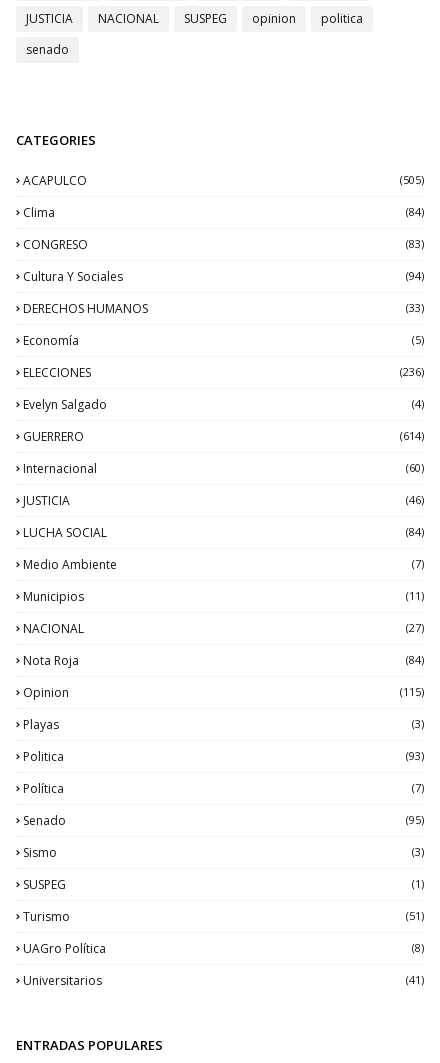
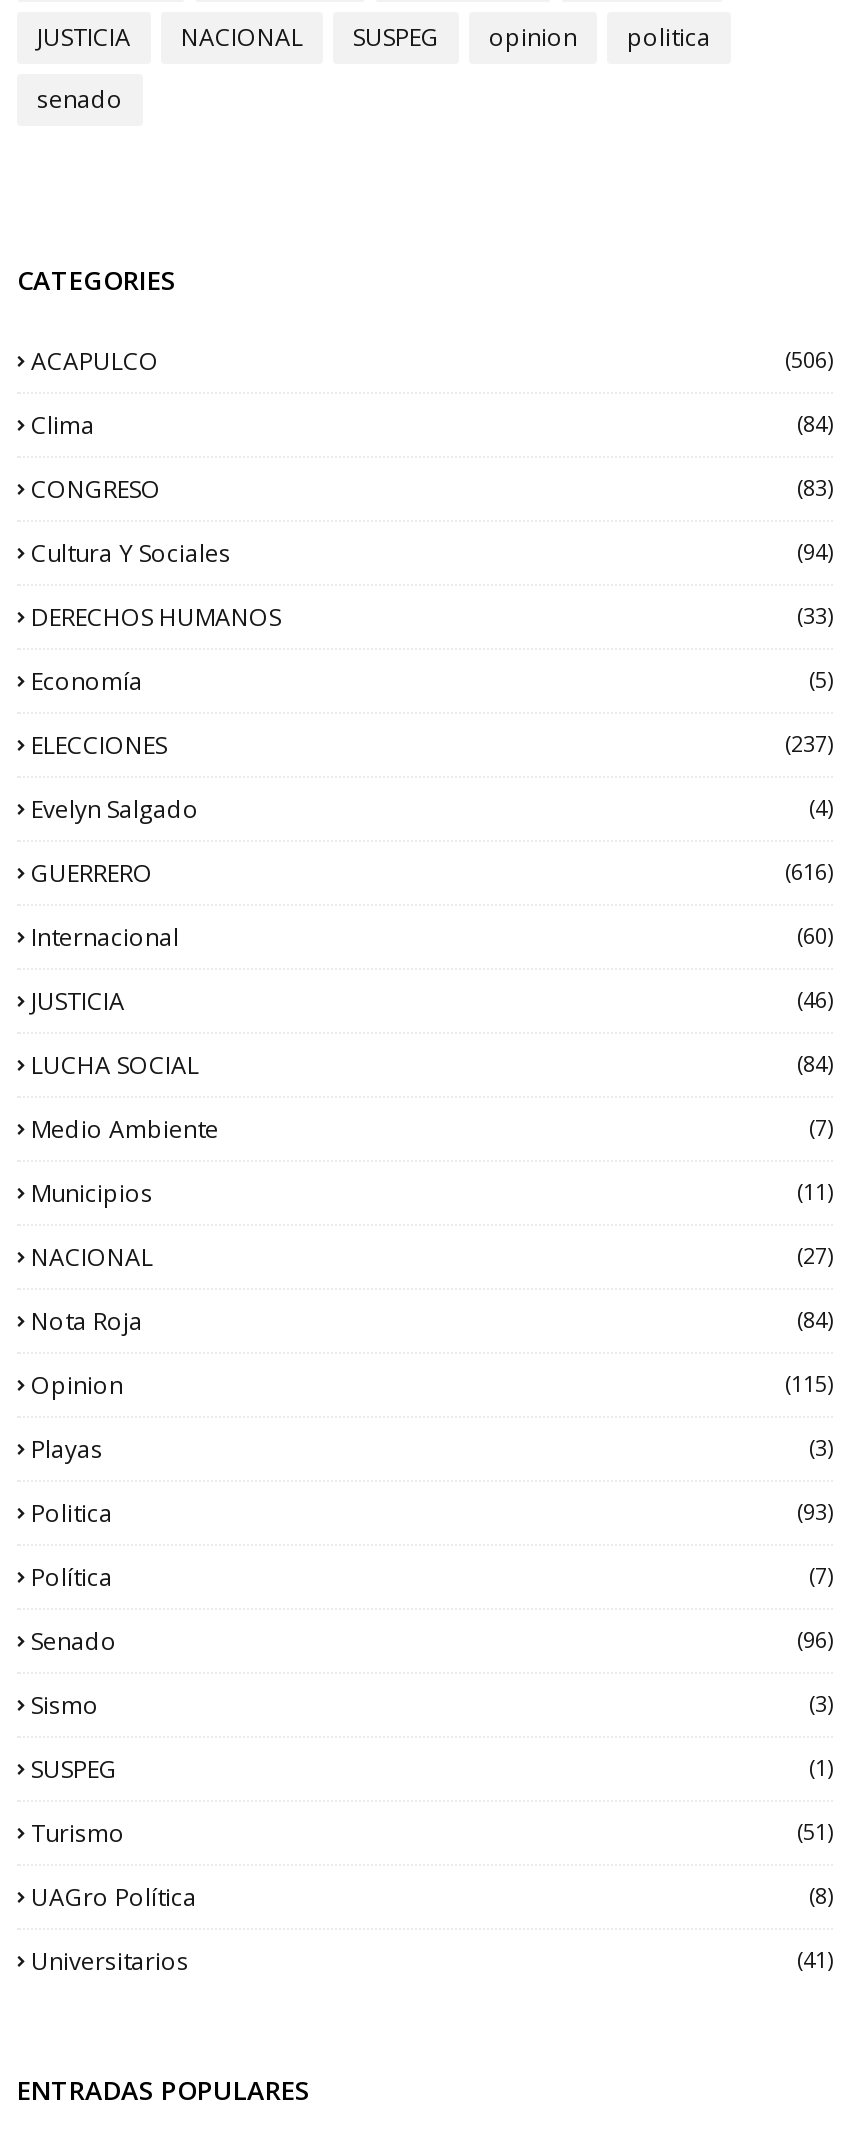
- (505)
+ (506)

- (236)
+ (237)

- (614)
+ (616)

- (95)
+ (96)
